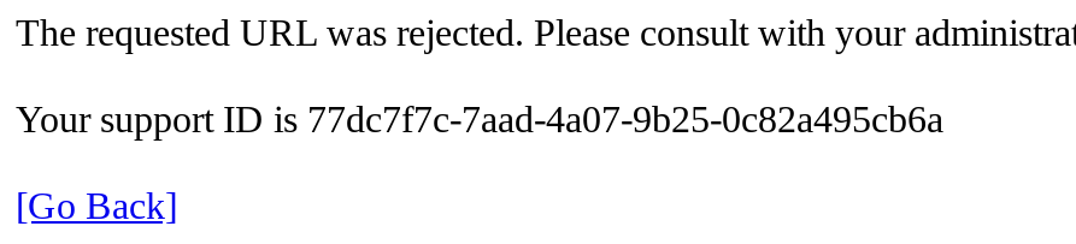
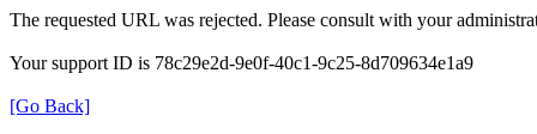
- Your support ID is 77dc7f7c-7aad-4a07-9b25-0c82a495cb6a
+ Your support ID is 78c29e2d-9e0f-40c1-9c25-8d709634e1a9
